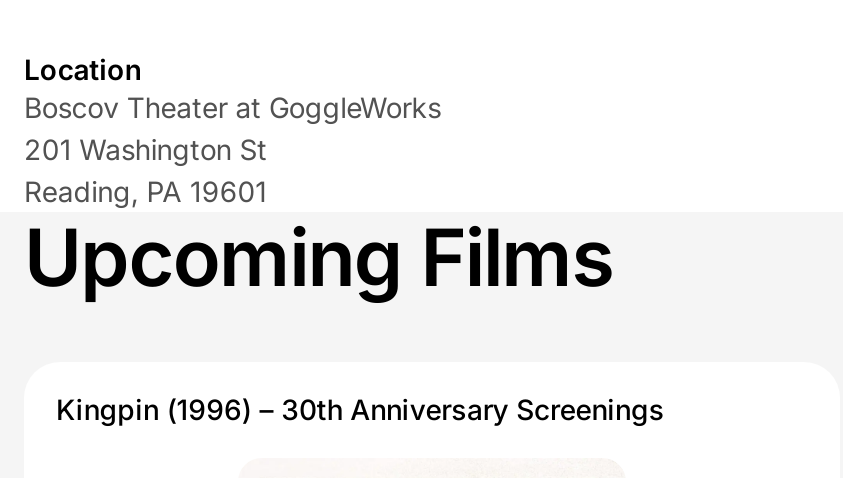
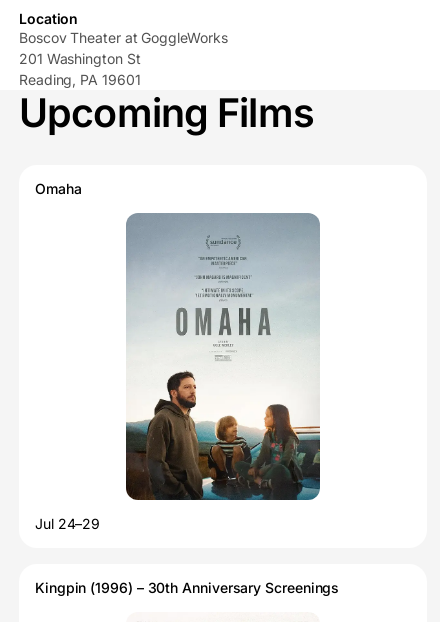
+ Omaha

+ [image]
+ Jul 24–29

+ [image]
